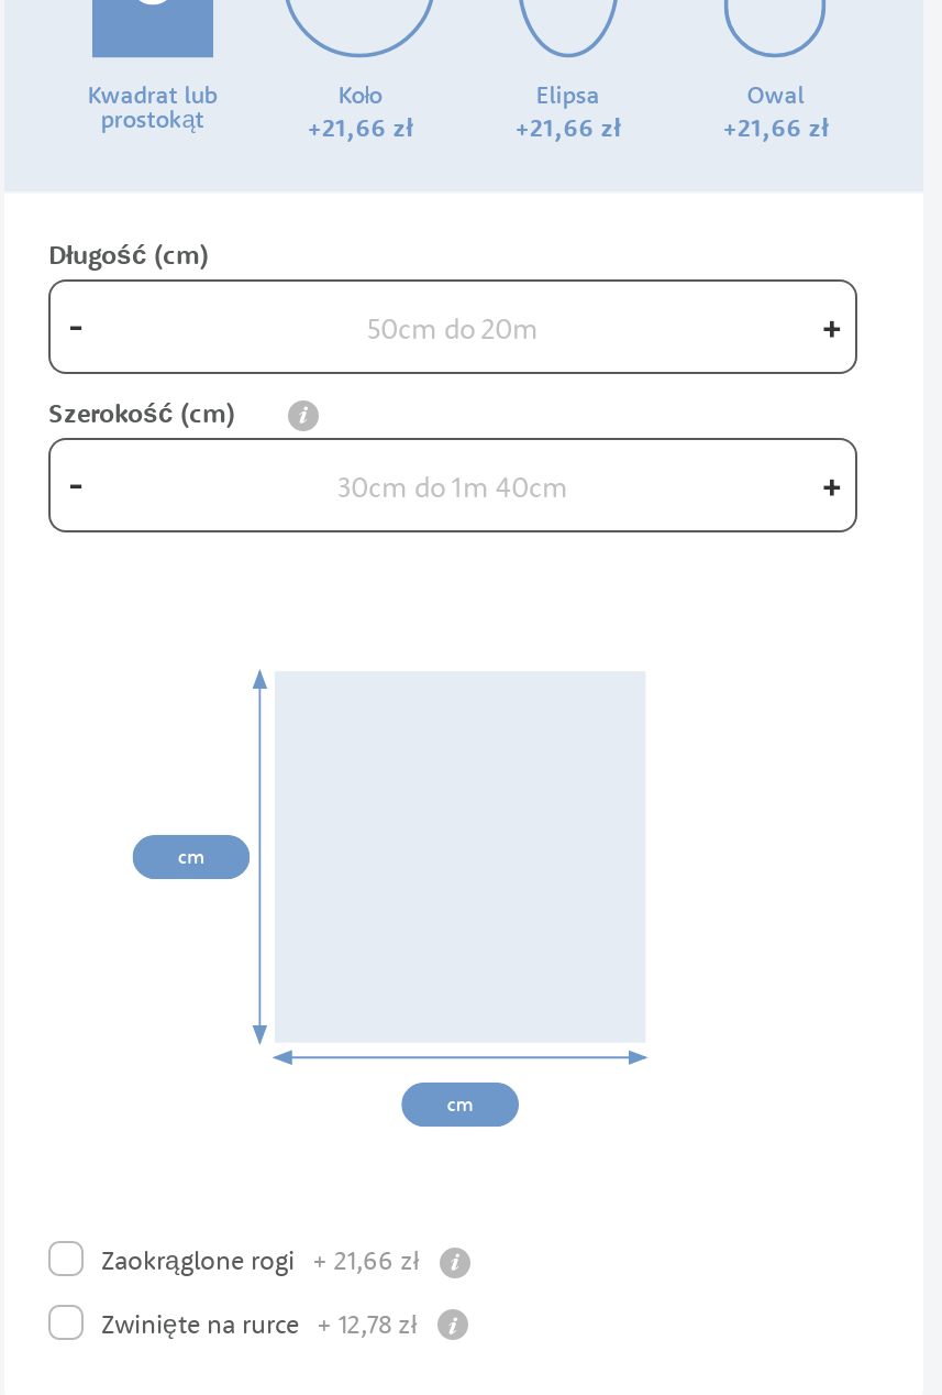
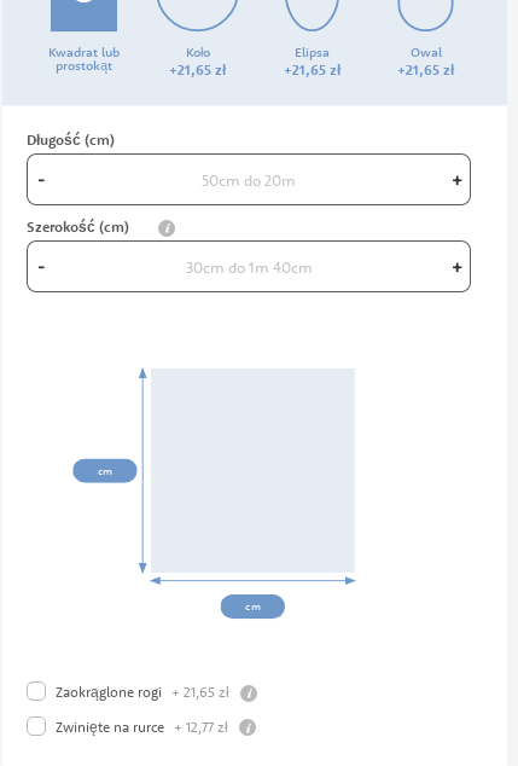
- +21,66 zł
+ +21,65 zł

- +21,66 zł
+ +21,65 zł

- +21,66 zł
+ +21,65 zł

- Zaokrąglone rogi + 21,66 zł
+ Zaokrąglone rogi + 21,65 zł

- Zwinięte na rurce + 12,78 zł
+ Zwinięte na rurce + 12,77 zł
